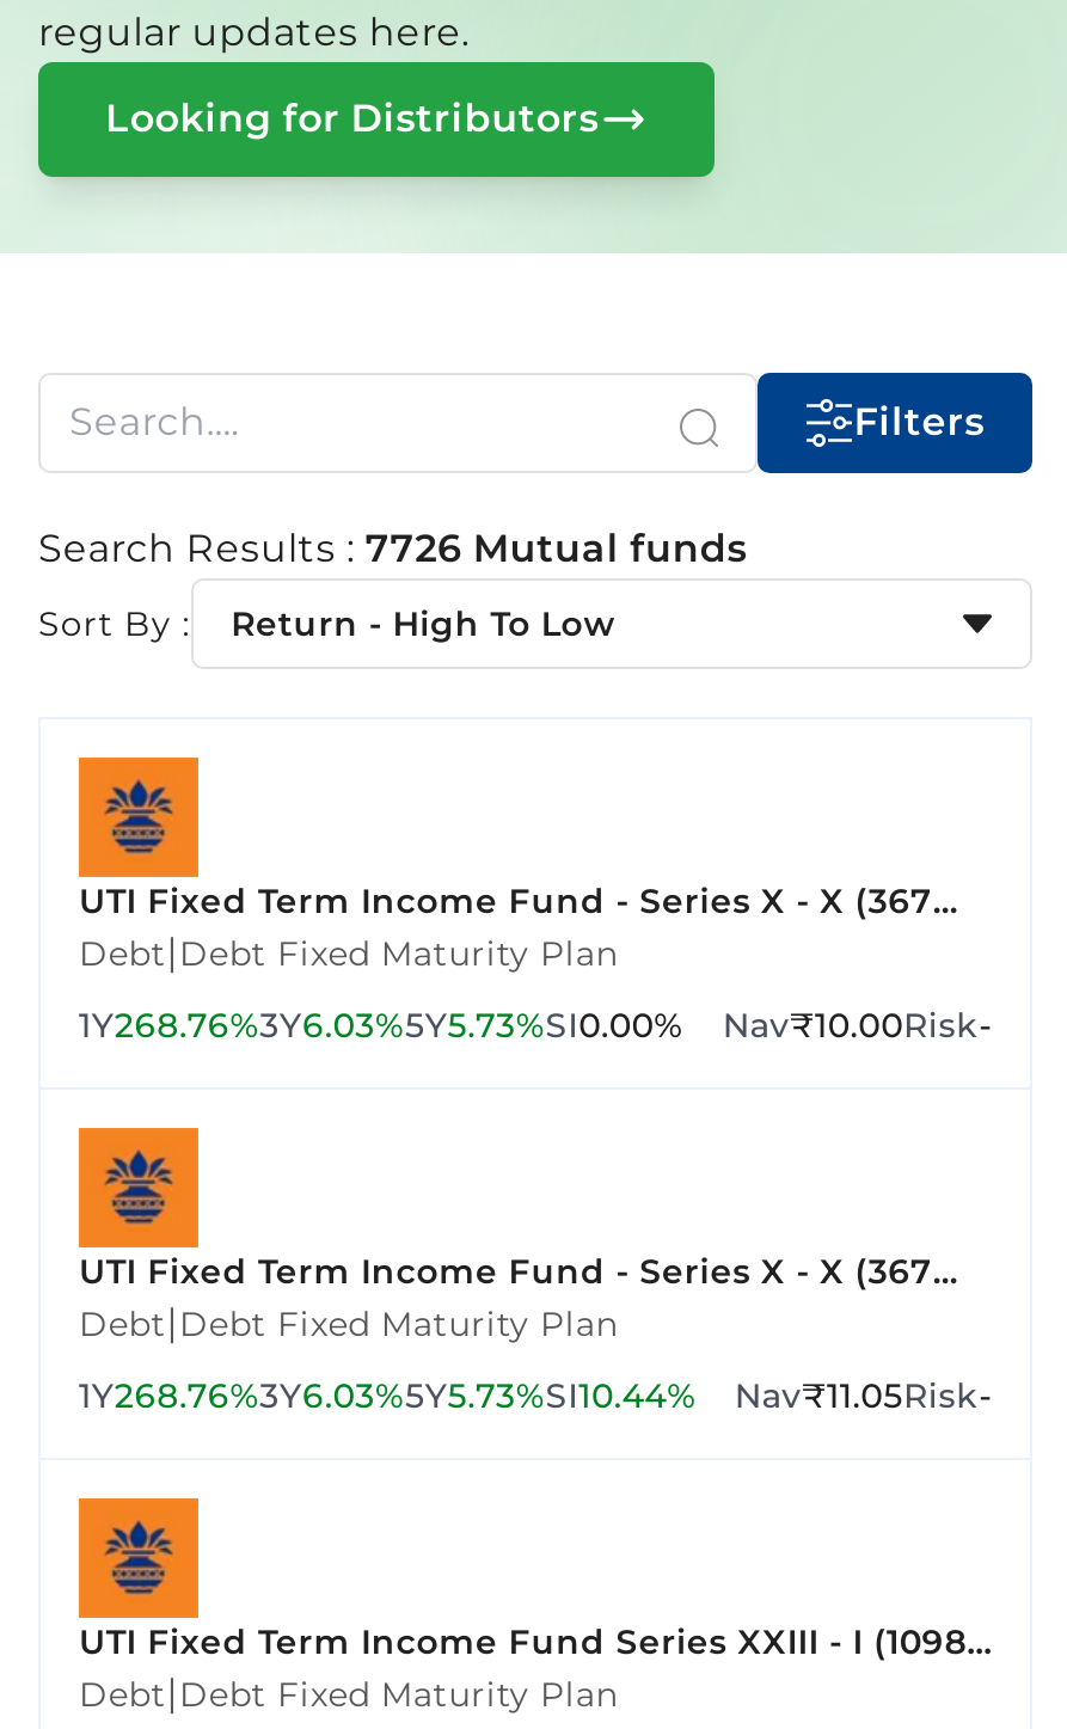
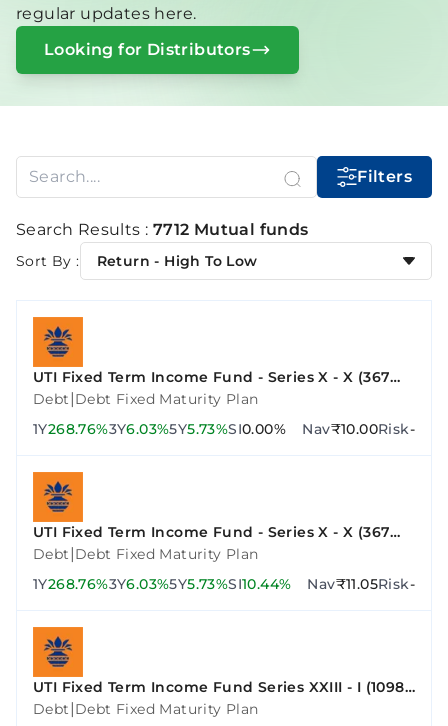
- Search Results : 7726 Mutual funds
+ Search Results : 7712 Mutual funds
